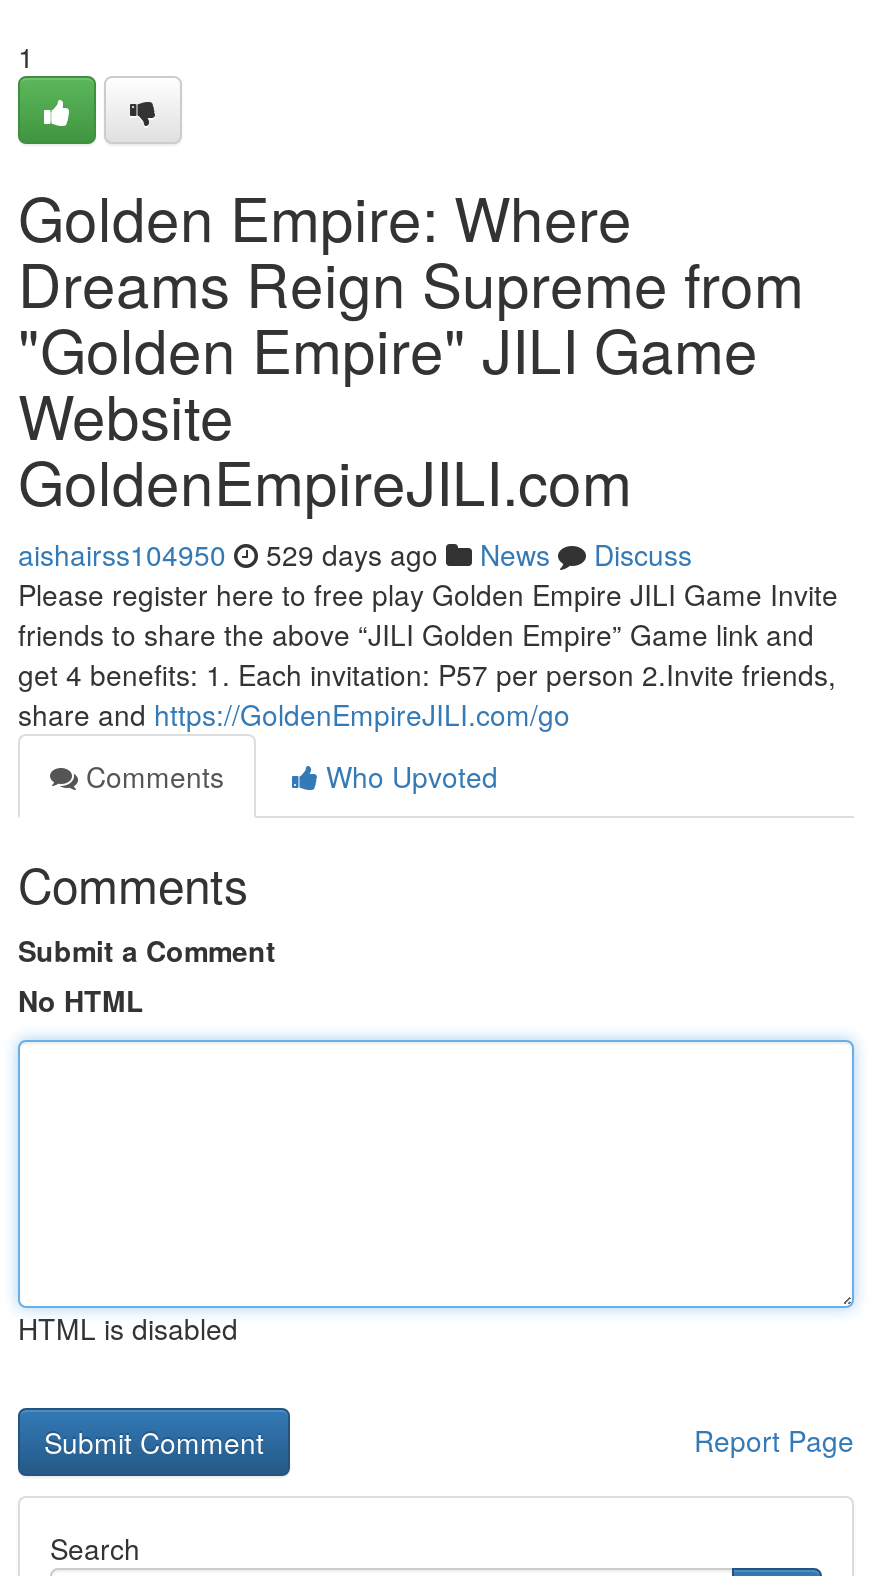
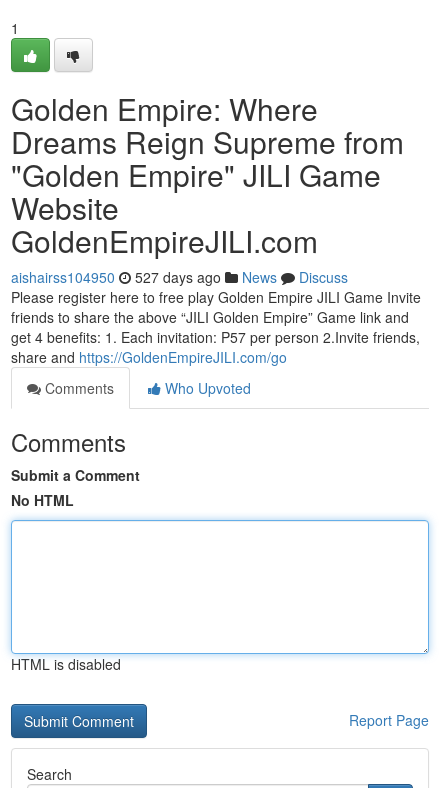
- aishairss104950 529 days ago News Discuss
+ aishairss104950 527 days ago News Discuss
